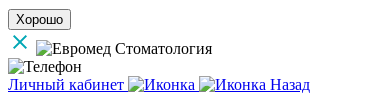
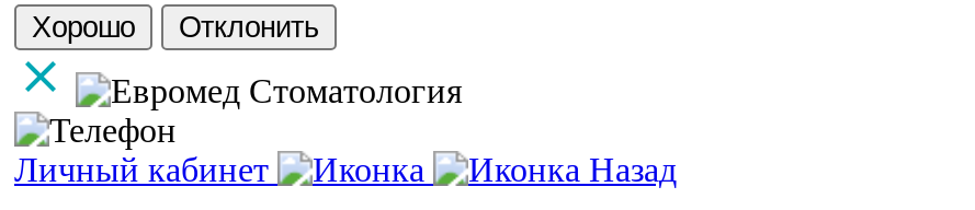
+ Отклонить
